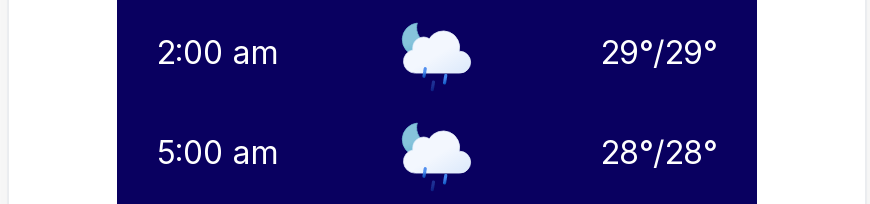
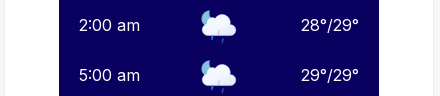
- 29°/29°
+ 28°/29°

- 28°/28°
+ 29°/29°
